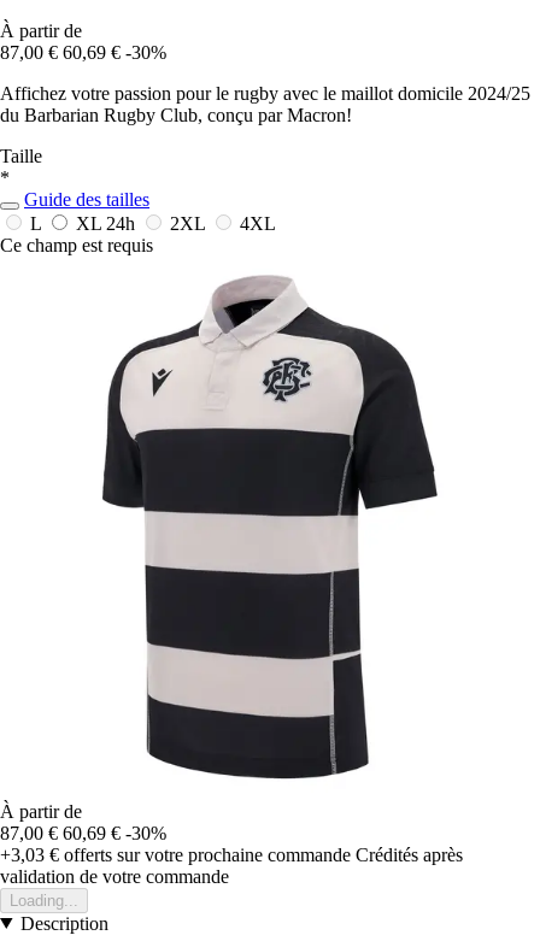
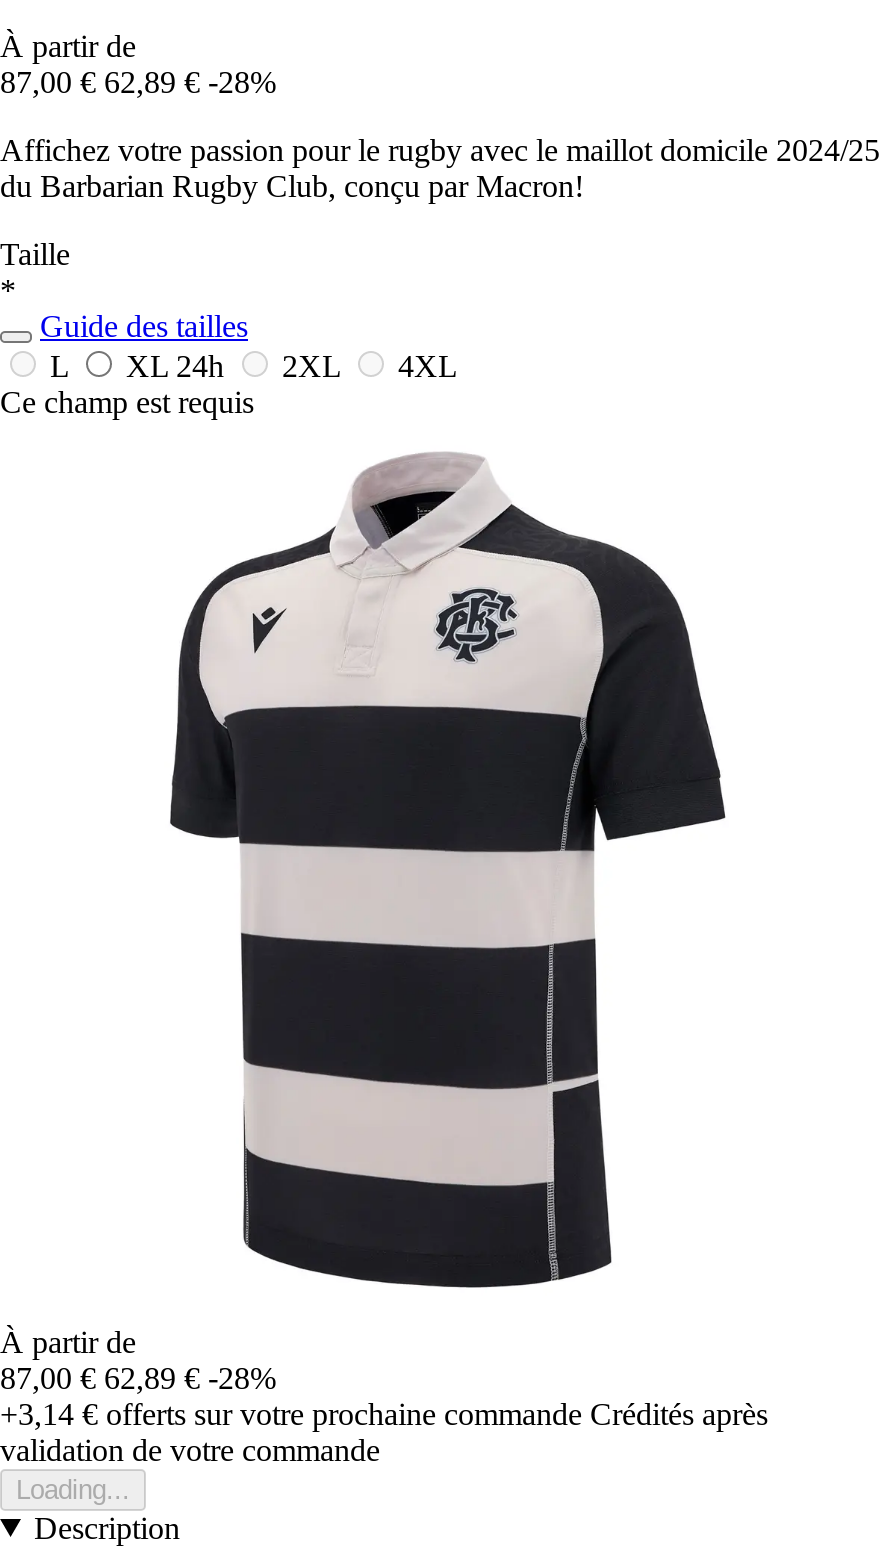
- 87,00 € 60,69 € -30%
+ 87,00 € 62,89 € -28%

- 87,00 € 60,69 € -30%
+ 87,00 € 62,89 € -28%

- +3,03 €offerts sur votre prochaine commande Crédités après
+ +3,14 €offerts sur votre prochaine commande Crédités après
